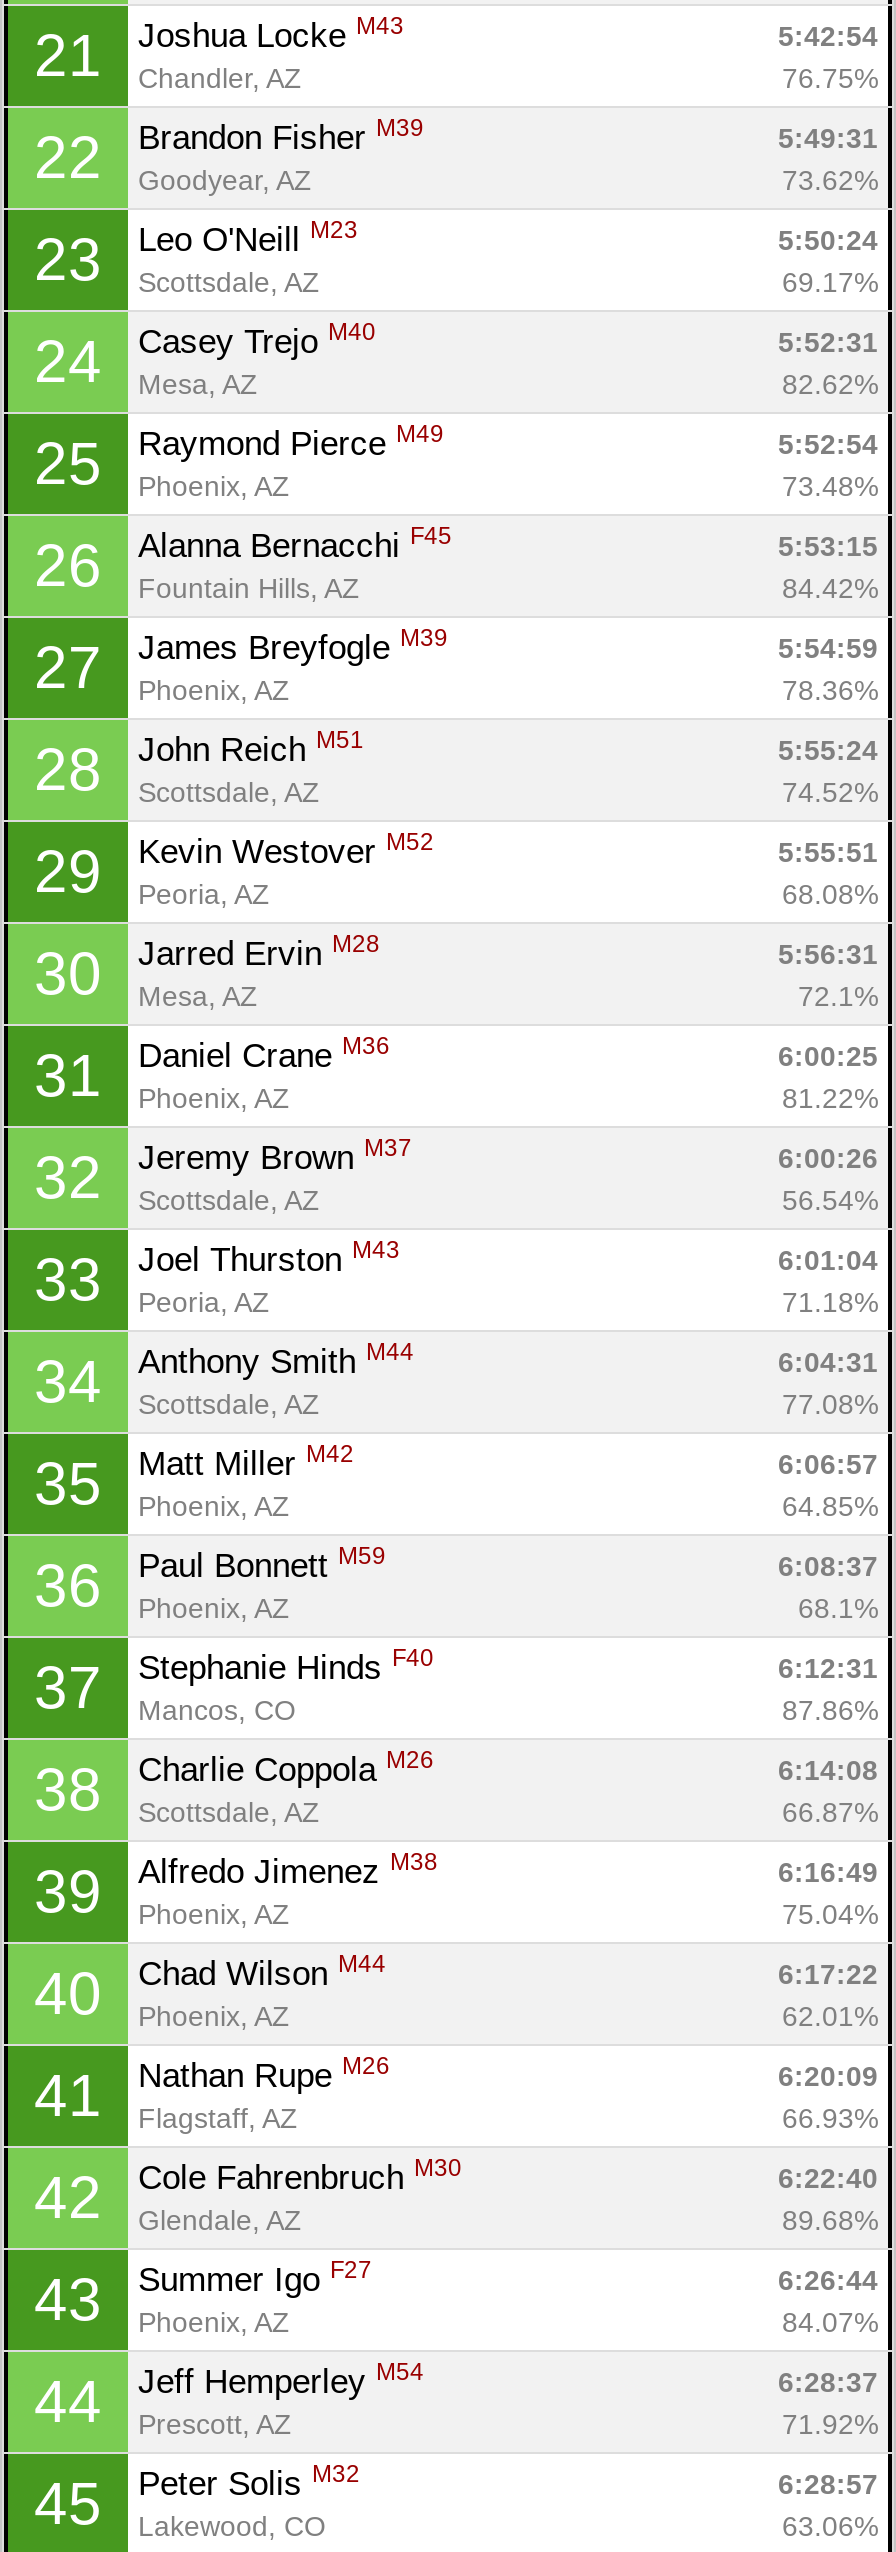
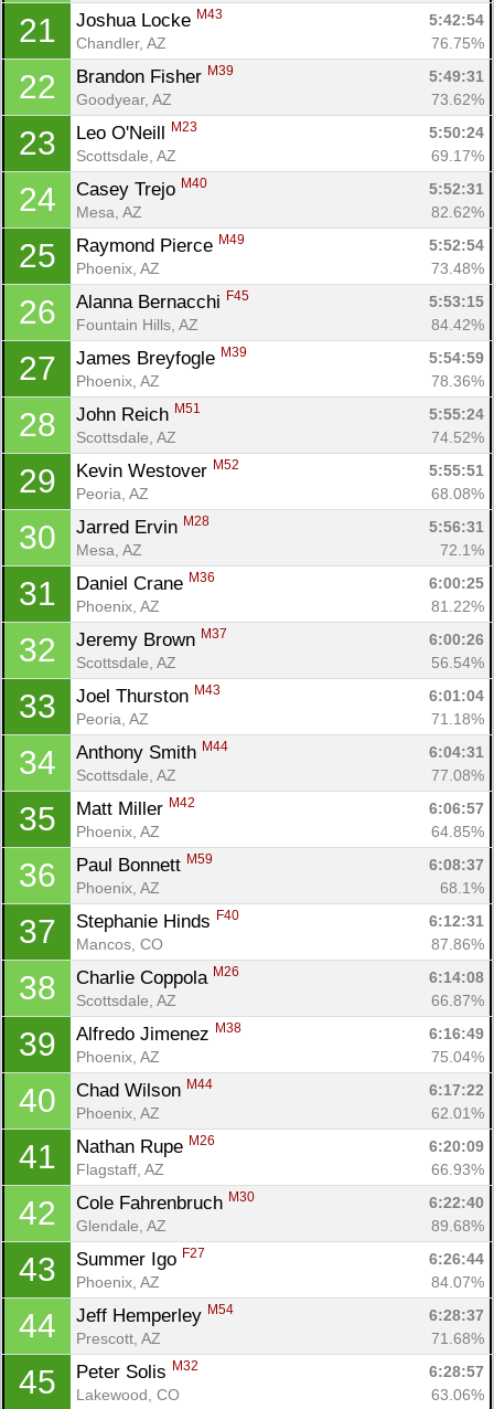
- 71.92%
+ 71.68%
